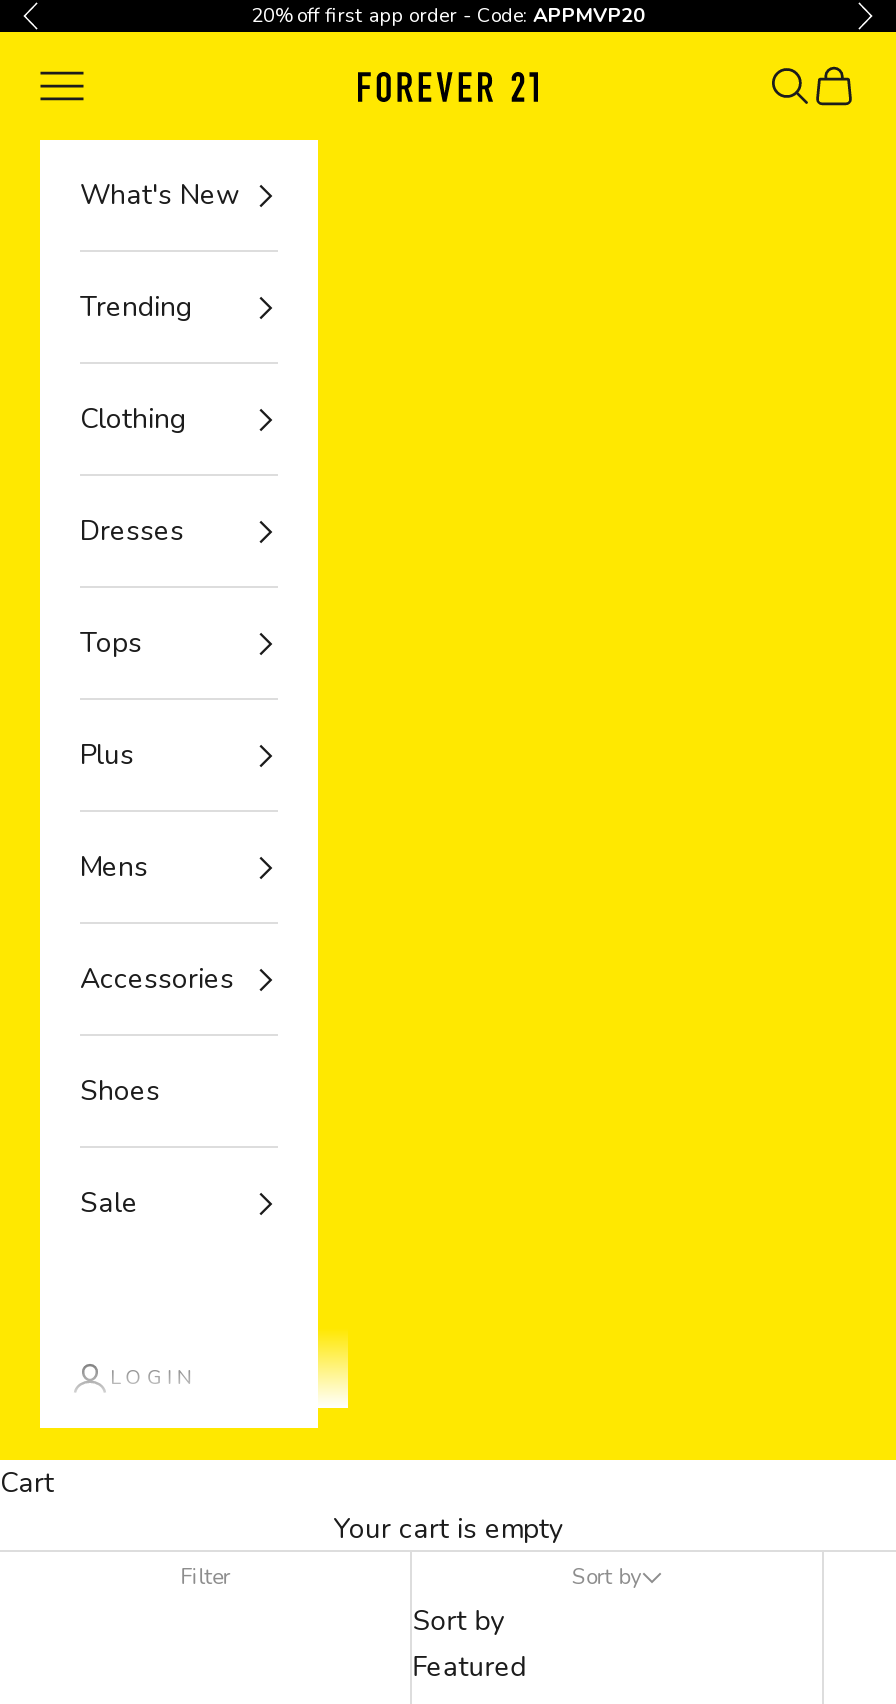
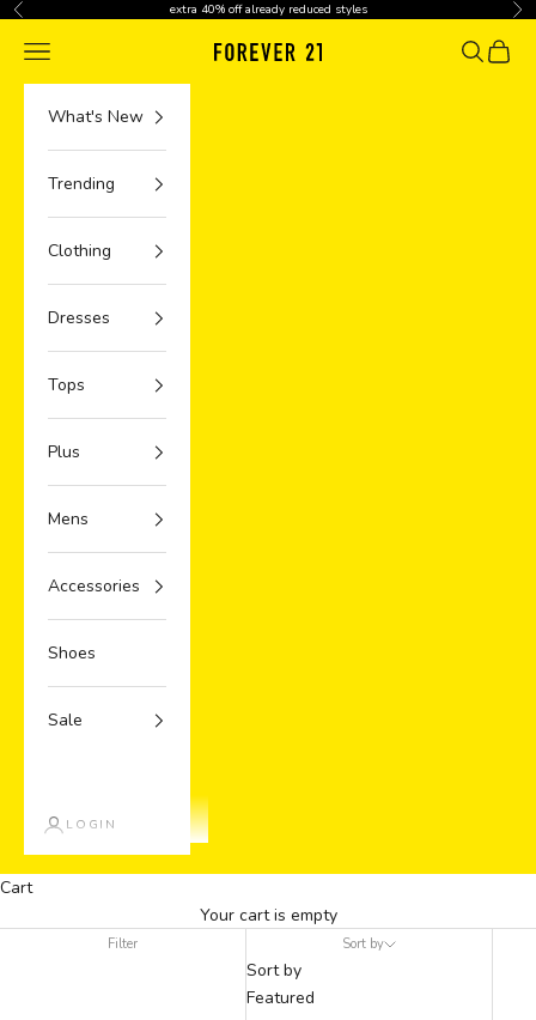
- 20% off first app order - Code: APPMVP20
+ extra 40% off already reduced styles
